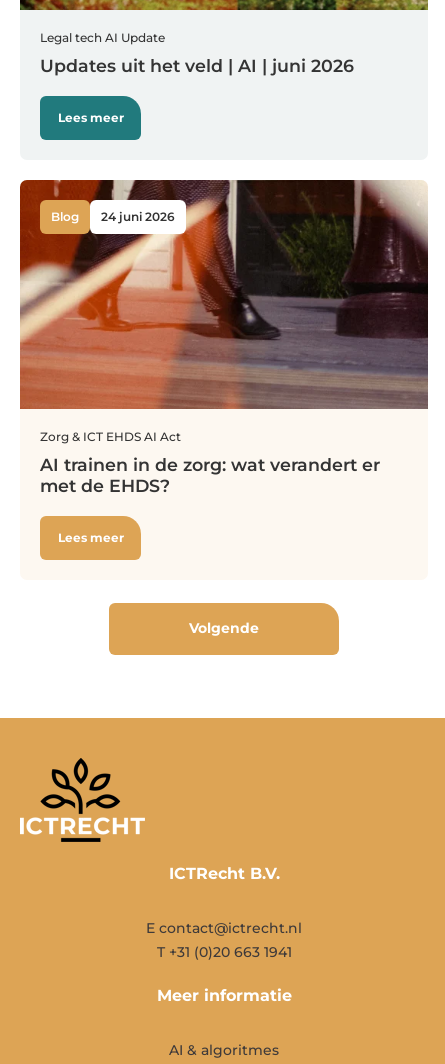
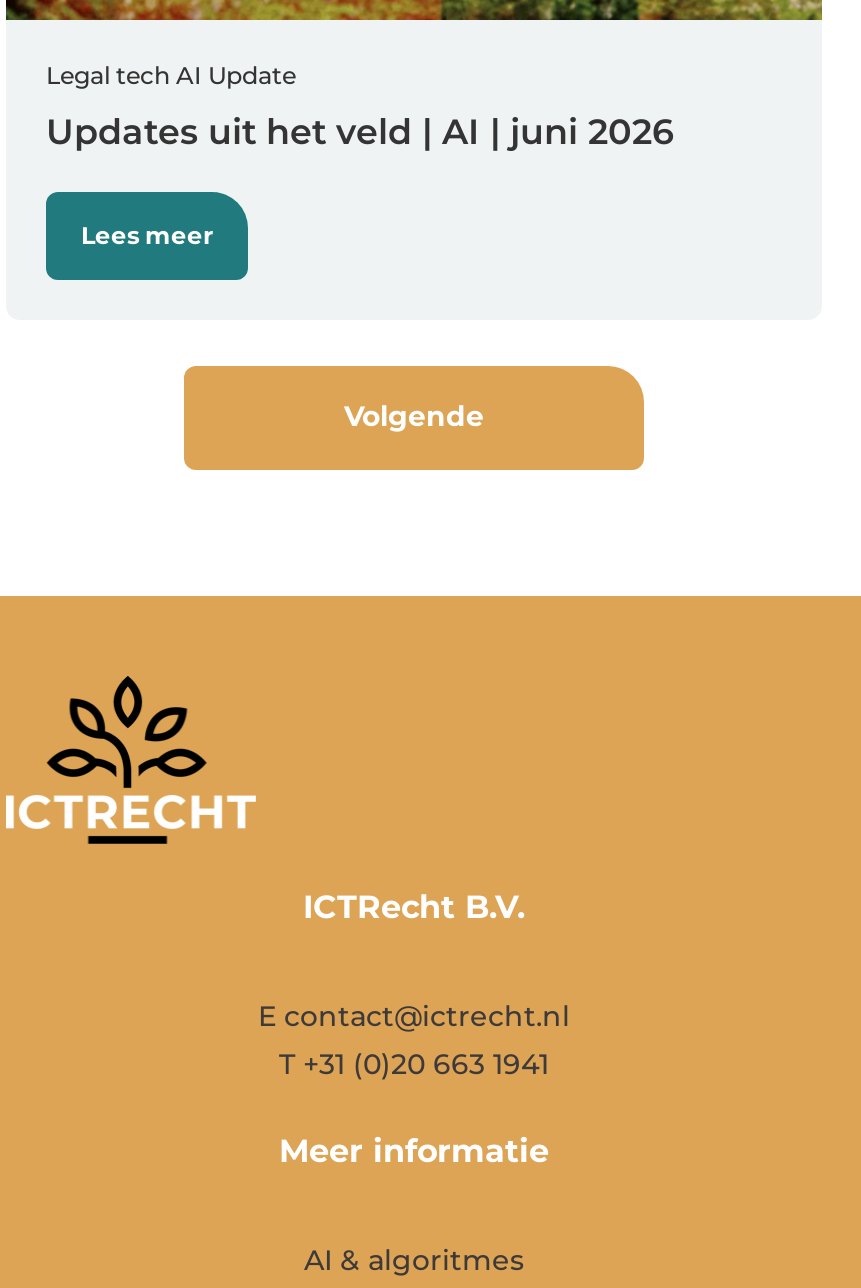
- [image]
- Blog
- 24 juni 2026

- Zorg & ICT EHDS AI Act
- AI trainen in de zorg: wat verandert er
- met de EHDS?
- Lees meer
